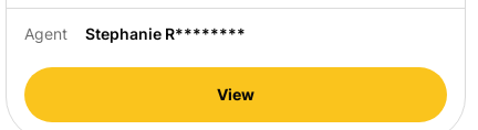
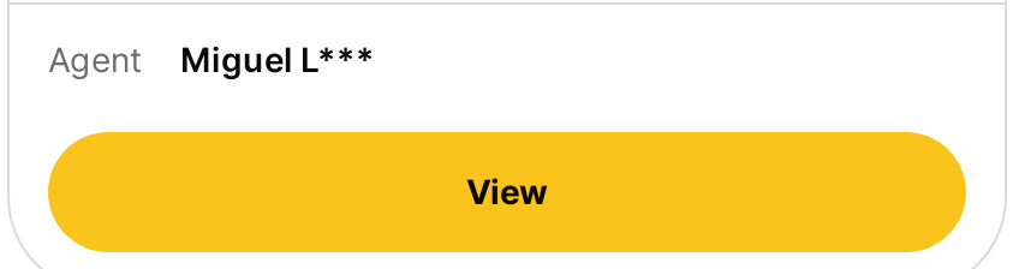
- Stephanie R********
+ Miguel L***
